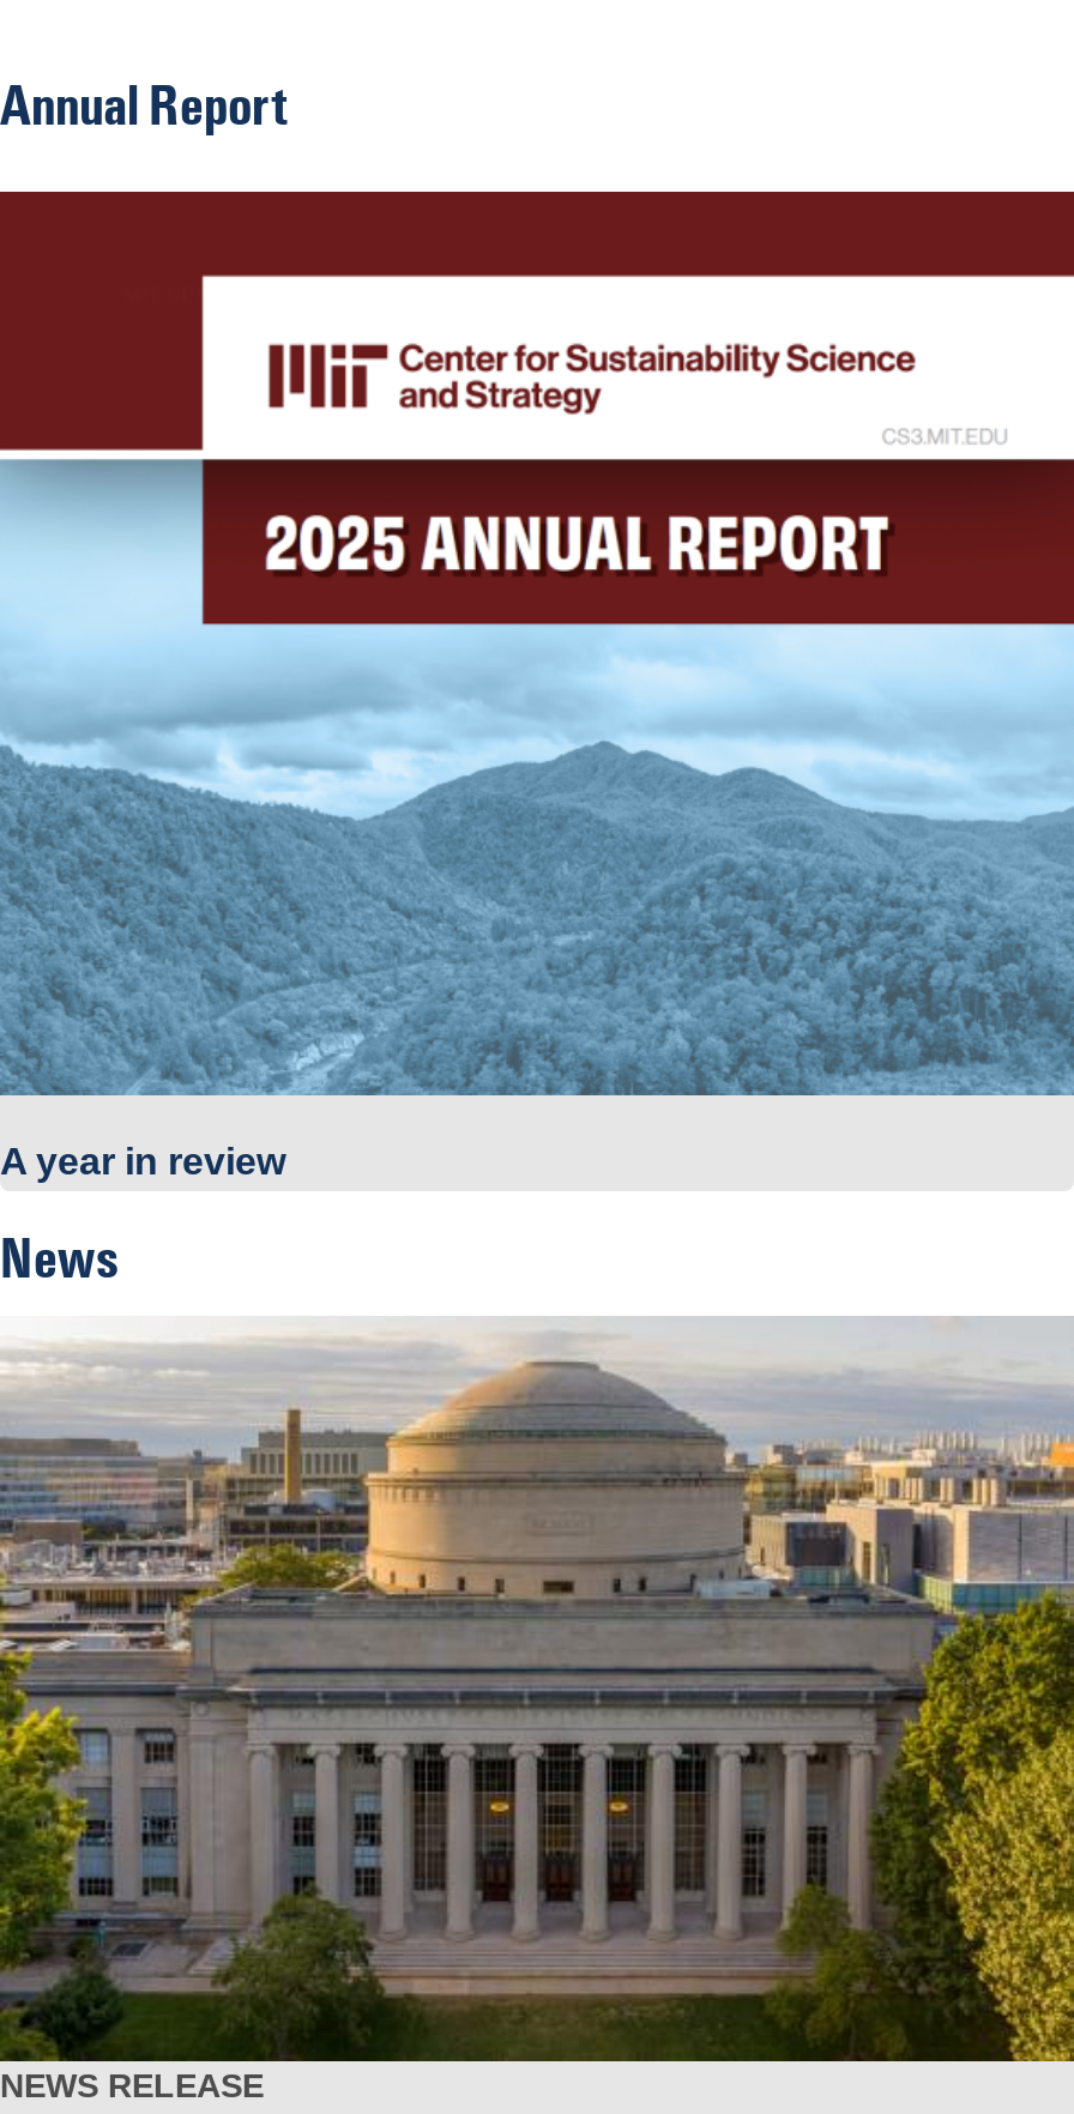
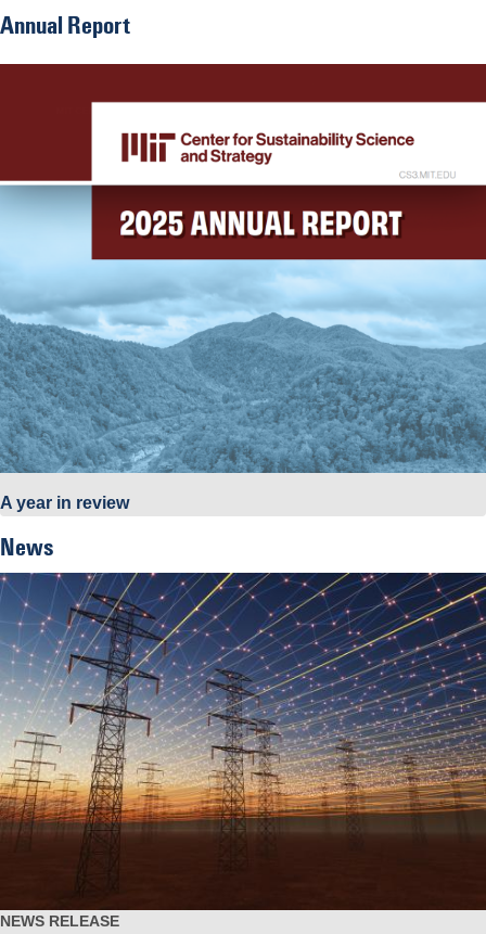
- [image]
+ [image]
